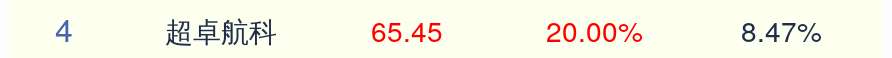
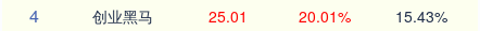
- 超卓航科
- 65.45
- 20.00%
- 8.47%
+ 创业黑马
+ 25.01
+ 20.01%
+ 15.43%
